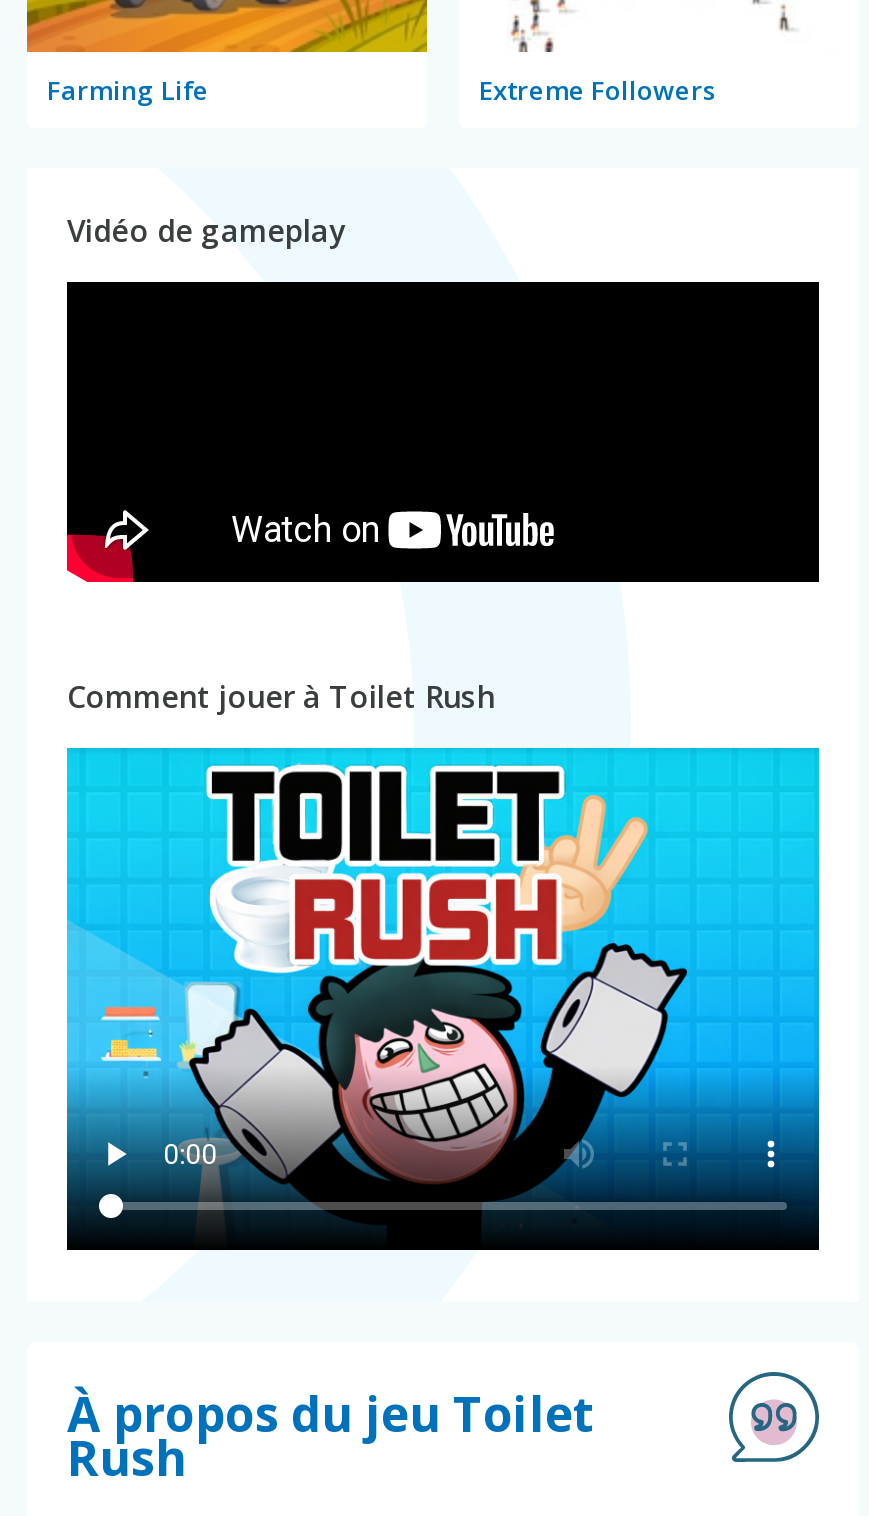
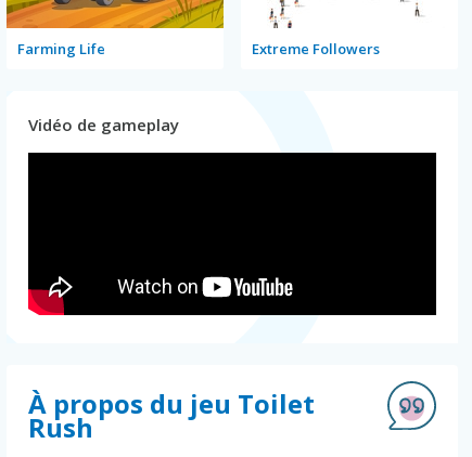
- Comment jouer à Toilet Rush

- [image]
